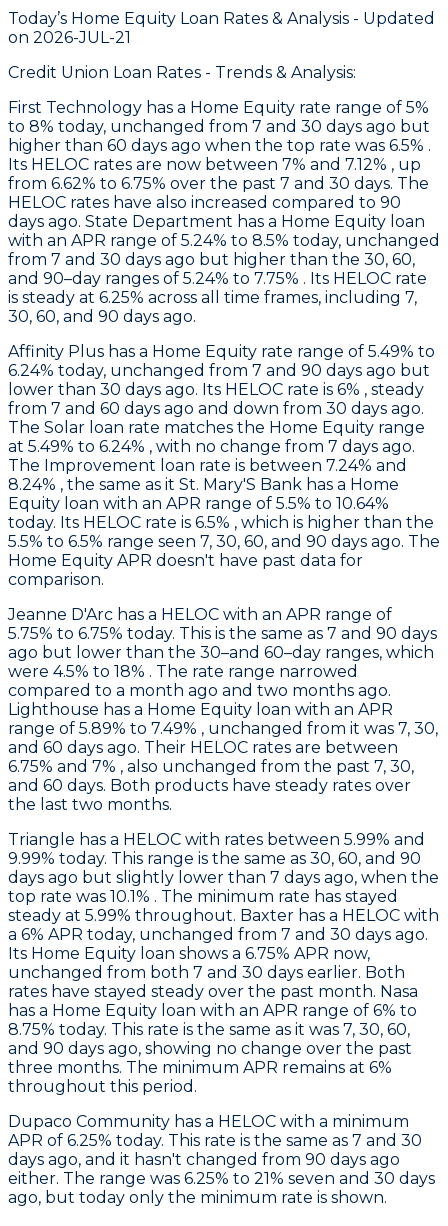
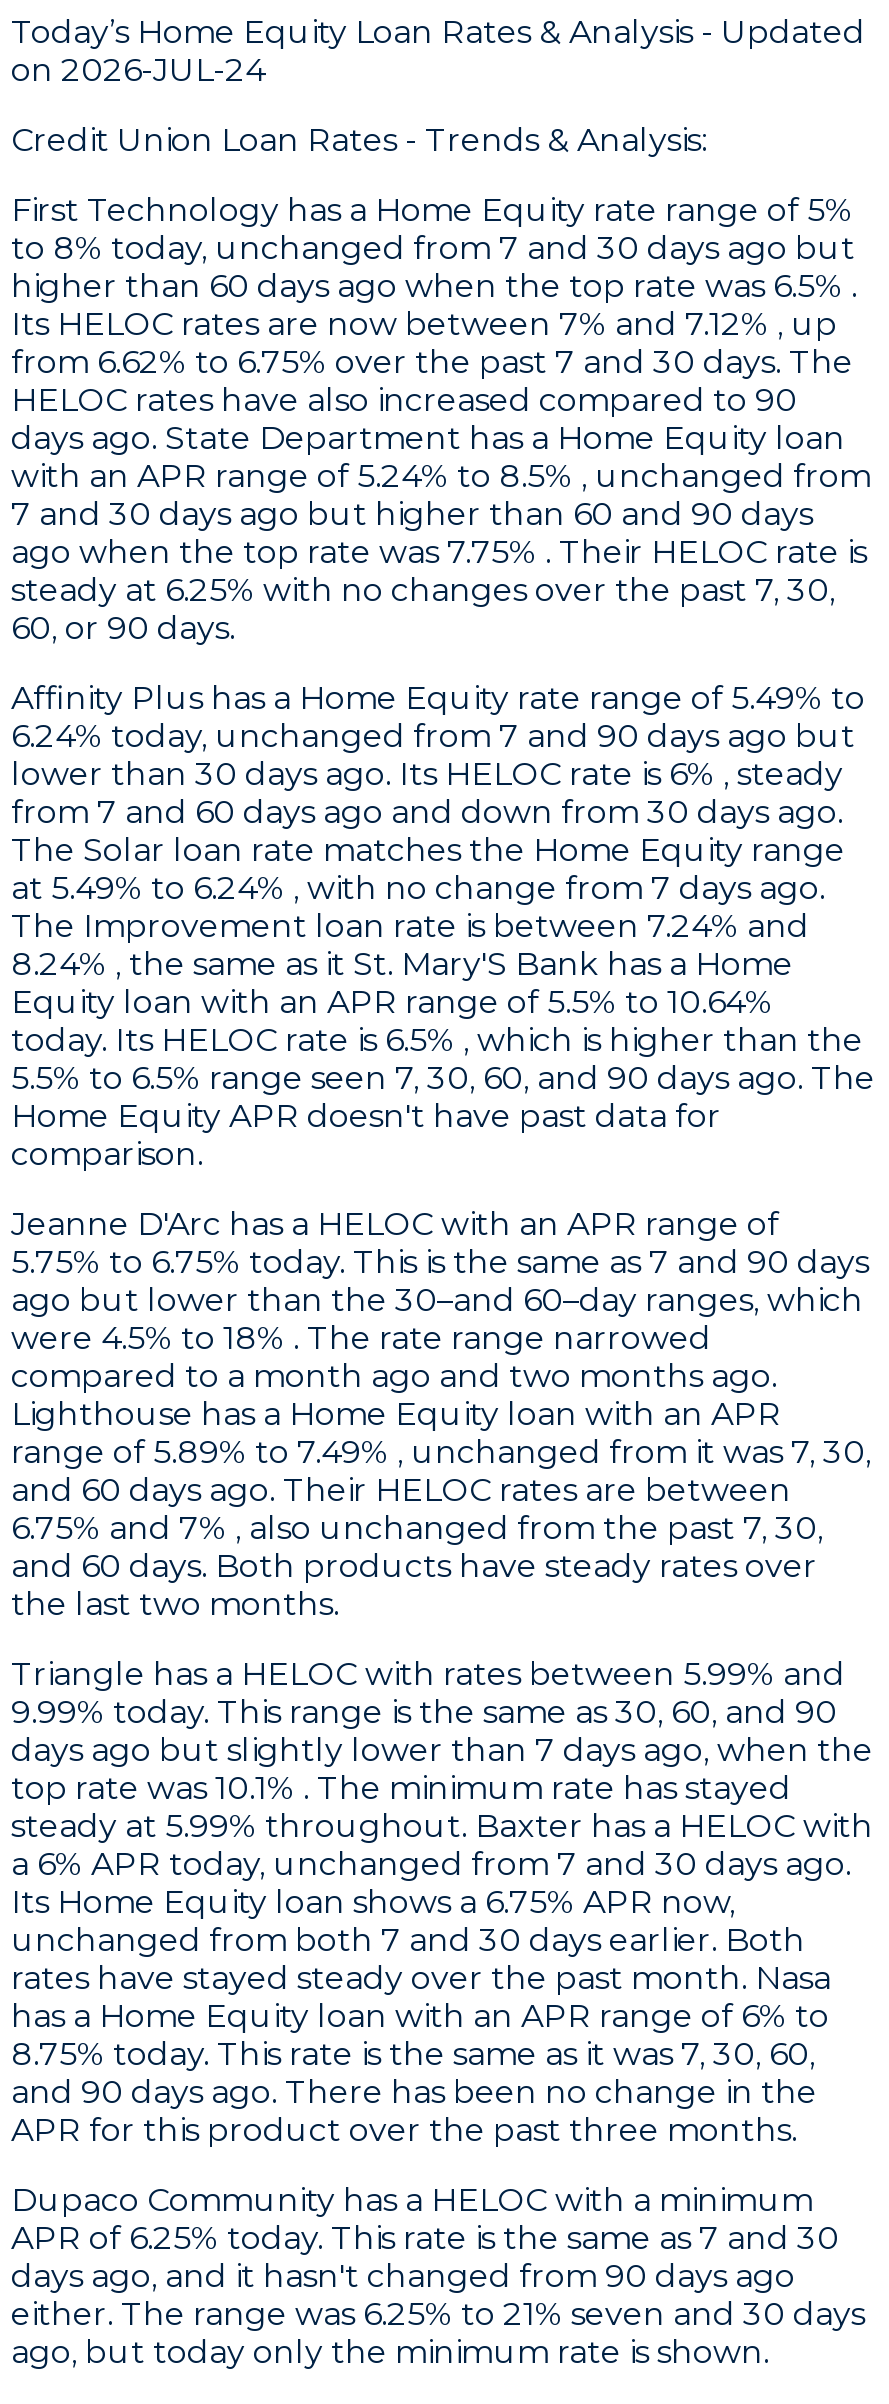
- on 2026-JUL-21
+ on 2026-JUL-24

- with an APR range of 5.24% to 8.5% today, unchanged
- from 7 and 30 days ago but higher than the 30, 60,
- and 90–day ranges of 5.24% to 7.75% . Its HELOC rate
- is steady at 6.25% across all time frames, including 7,
- 30, 60, and 90 days ago.
+ with an APR range of 5.24% to 8.5% , unchanged from
+ 7 and 30 days ago but higher than 60 and 90 days
+ ago when the top rate was 7.75% . Their HELOC rate is
+ steady at 6.25% with no changes over the past 7, 30,
+ 60, or 90 days.

- and 90 days ago, showing no change over the past
- three months. The minimum APR remains at 6%
- throughout this period.
+ and 90 days ago. There has been no change in the
+ APR for this product over the past three months.
